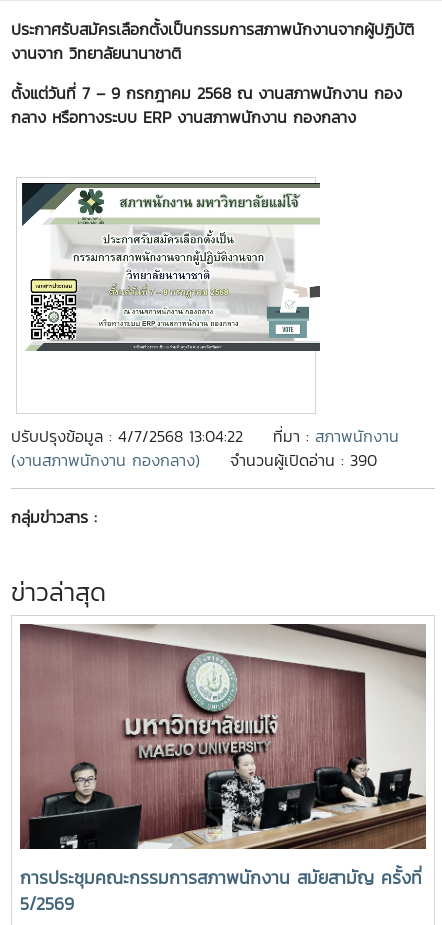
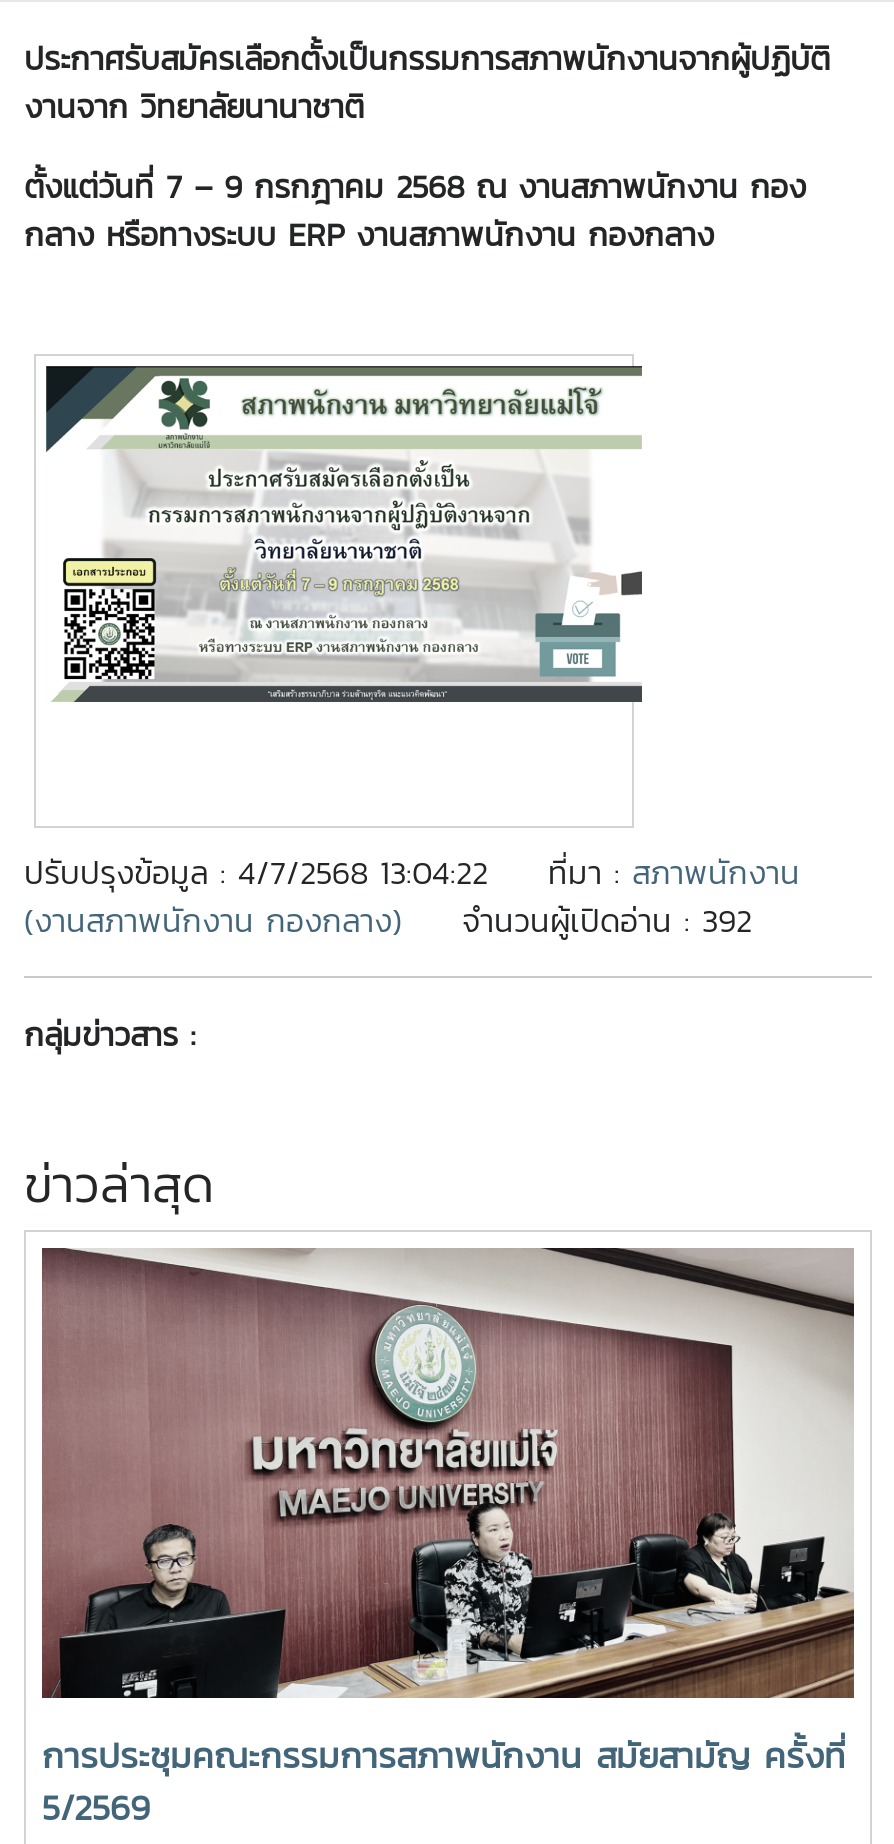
- จำนวนผู้เปิดอ่าน : 390
+ จำนวนผู้เปิดอ่าน : 392
